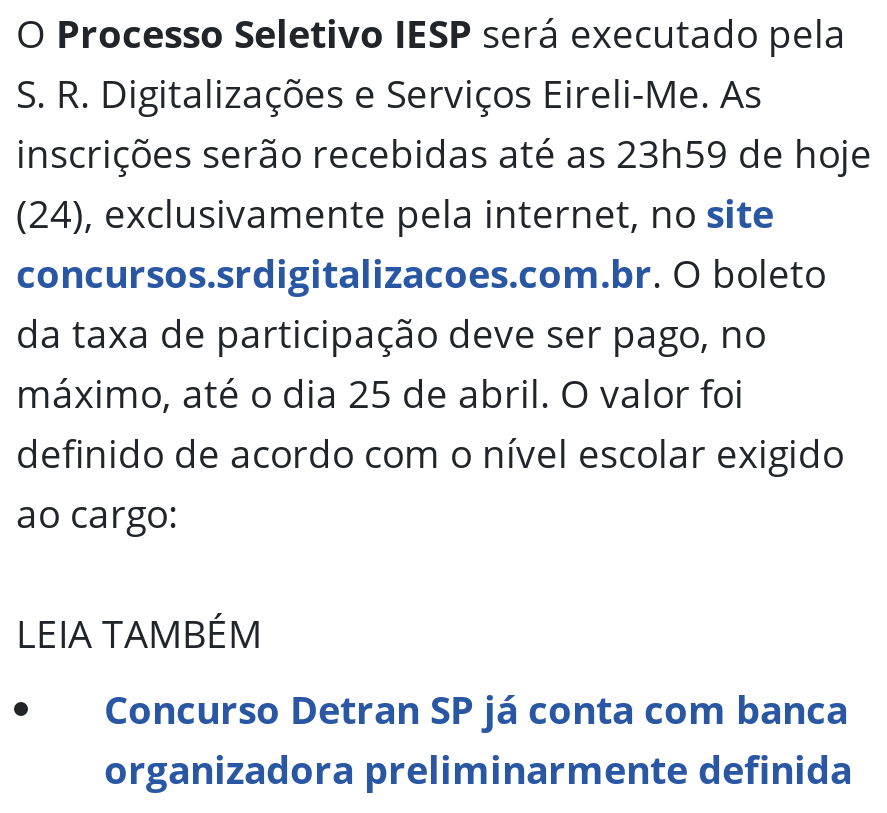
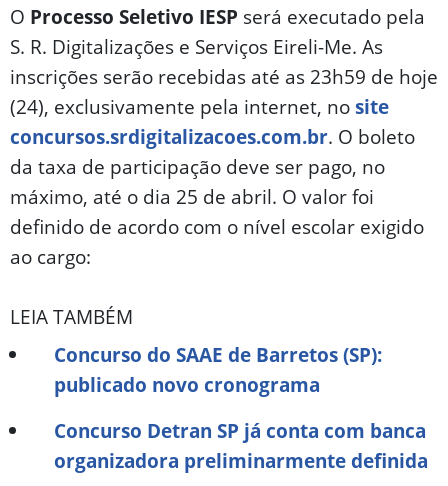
+ Concurso do SAAE de Barretos (SP):
+ publicado novo cronograma
